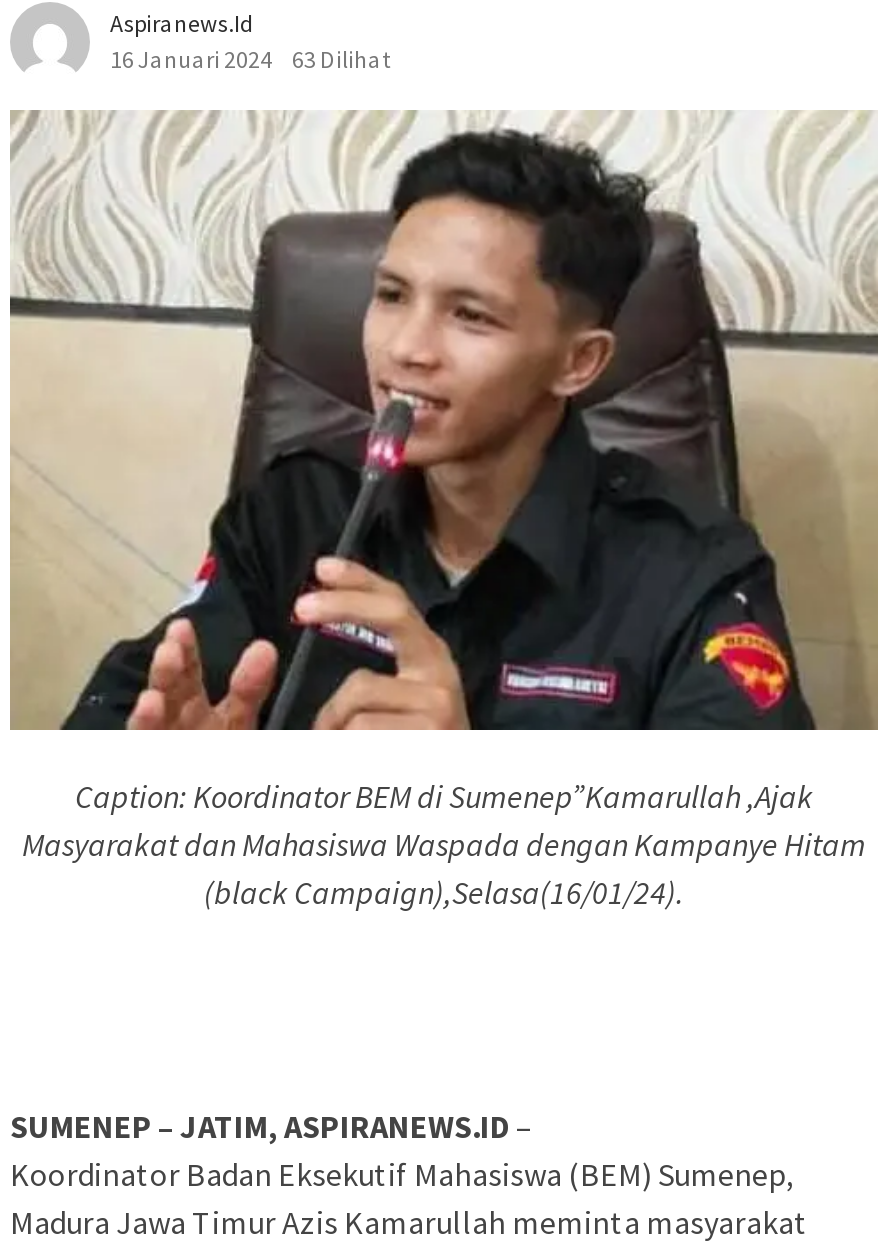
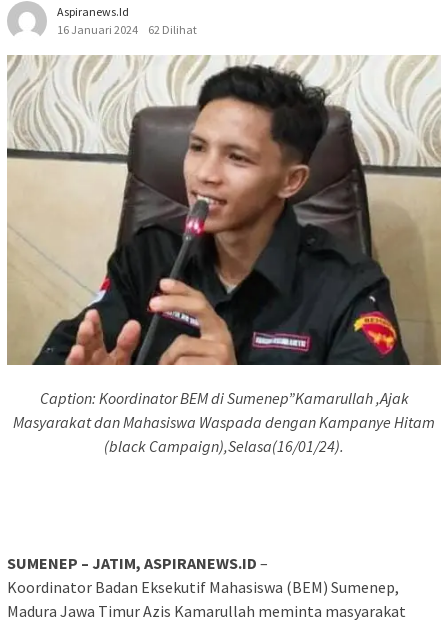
- 16 Januari 2024 63 Dilihat
+ 16 Januari 2024 62 Dilihat
